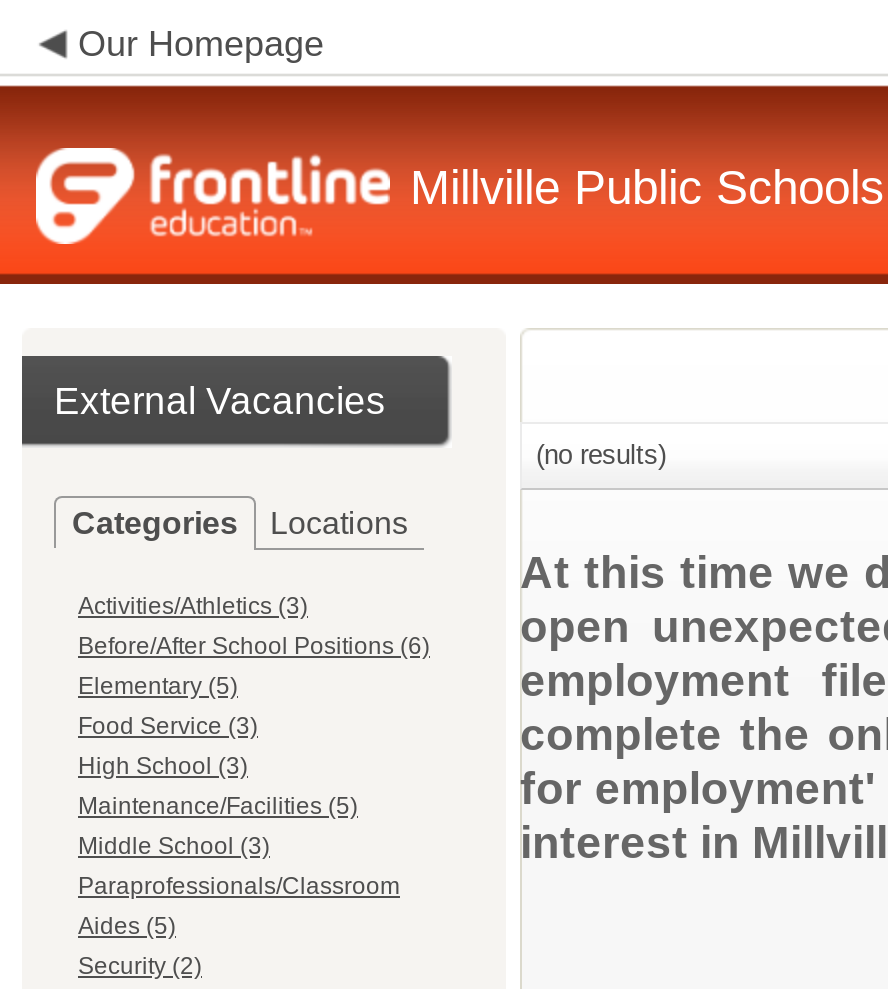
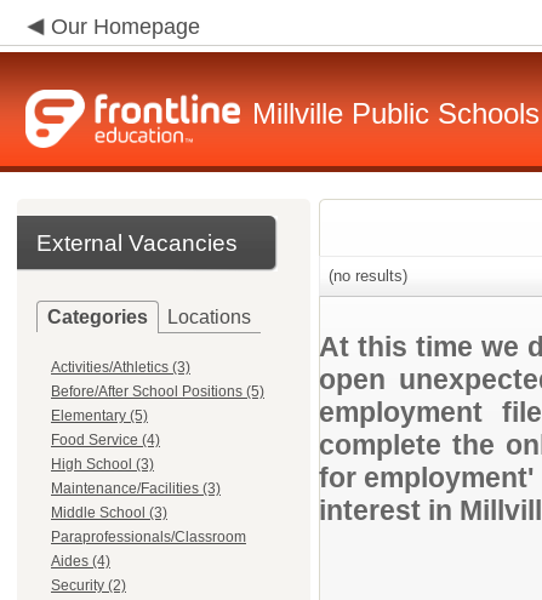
- Before/After School Positions (6)
+ Before/After School Positions (5)

- Food Service (3)
+ Food Service (4)

- Maintenance/Facilities (5)
+ Maintenance/Facilities (3)

- Aides (5)
+ Aides (4)
